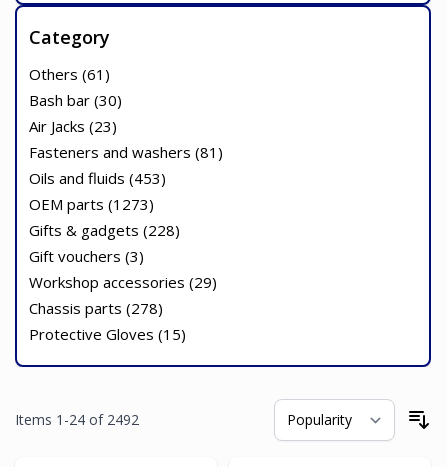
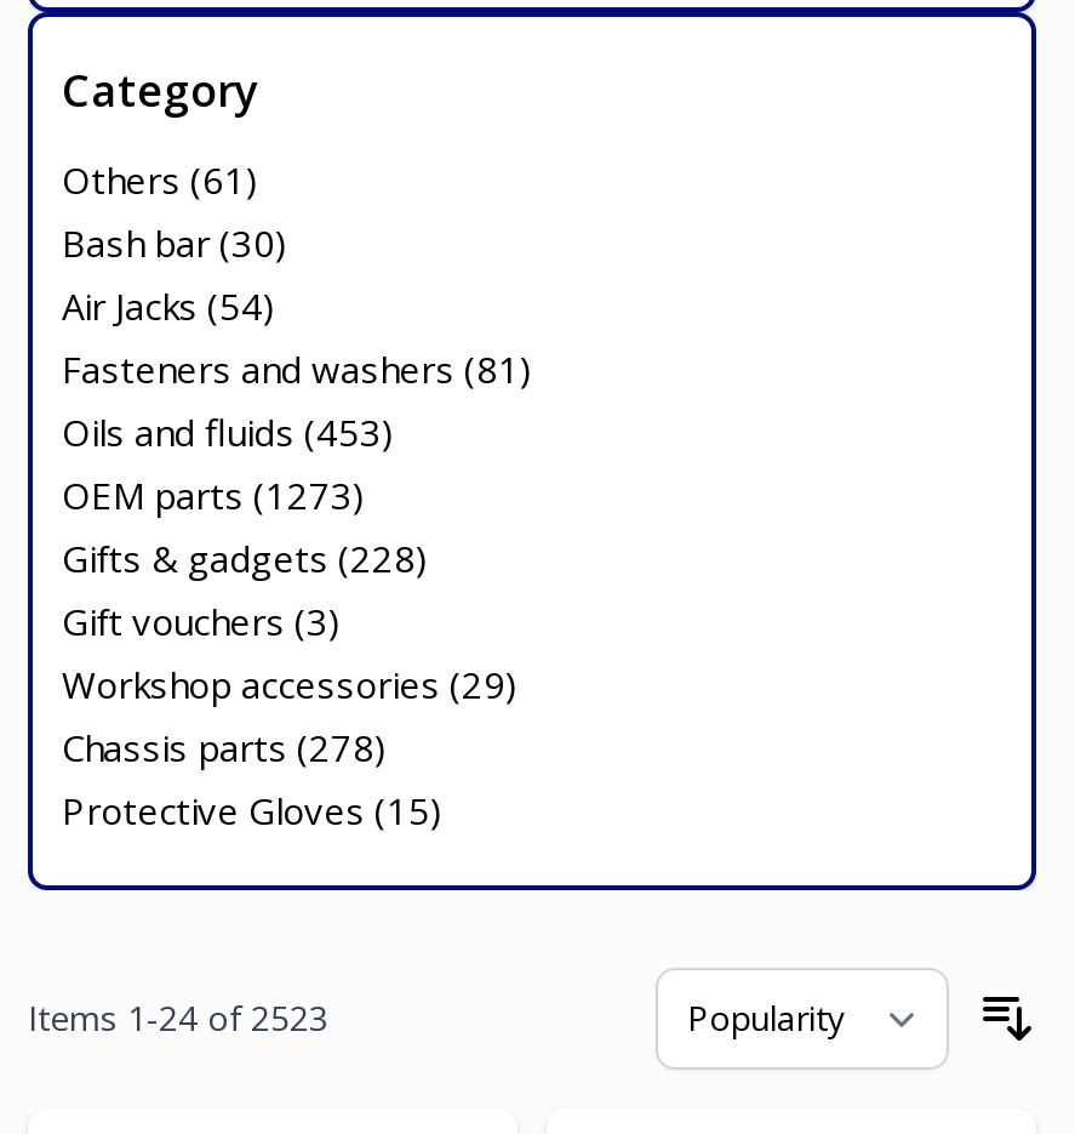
- Air Jacks (23)
+ Air Jacks (54)

- Items 1-24 of 2492
+ Items 1-24 of 2523
